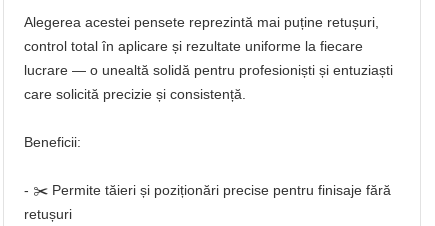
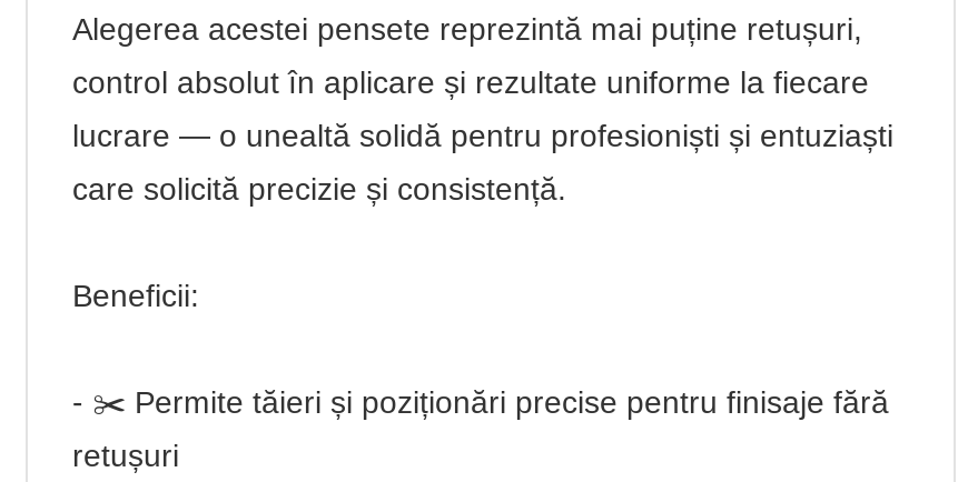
- control total în aplicare și rezultate uniforme la fiecare
+ control absolut în aplicare și rezultate uniforme la fiecare
